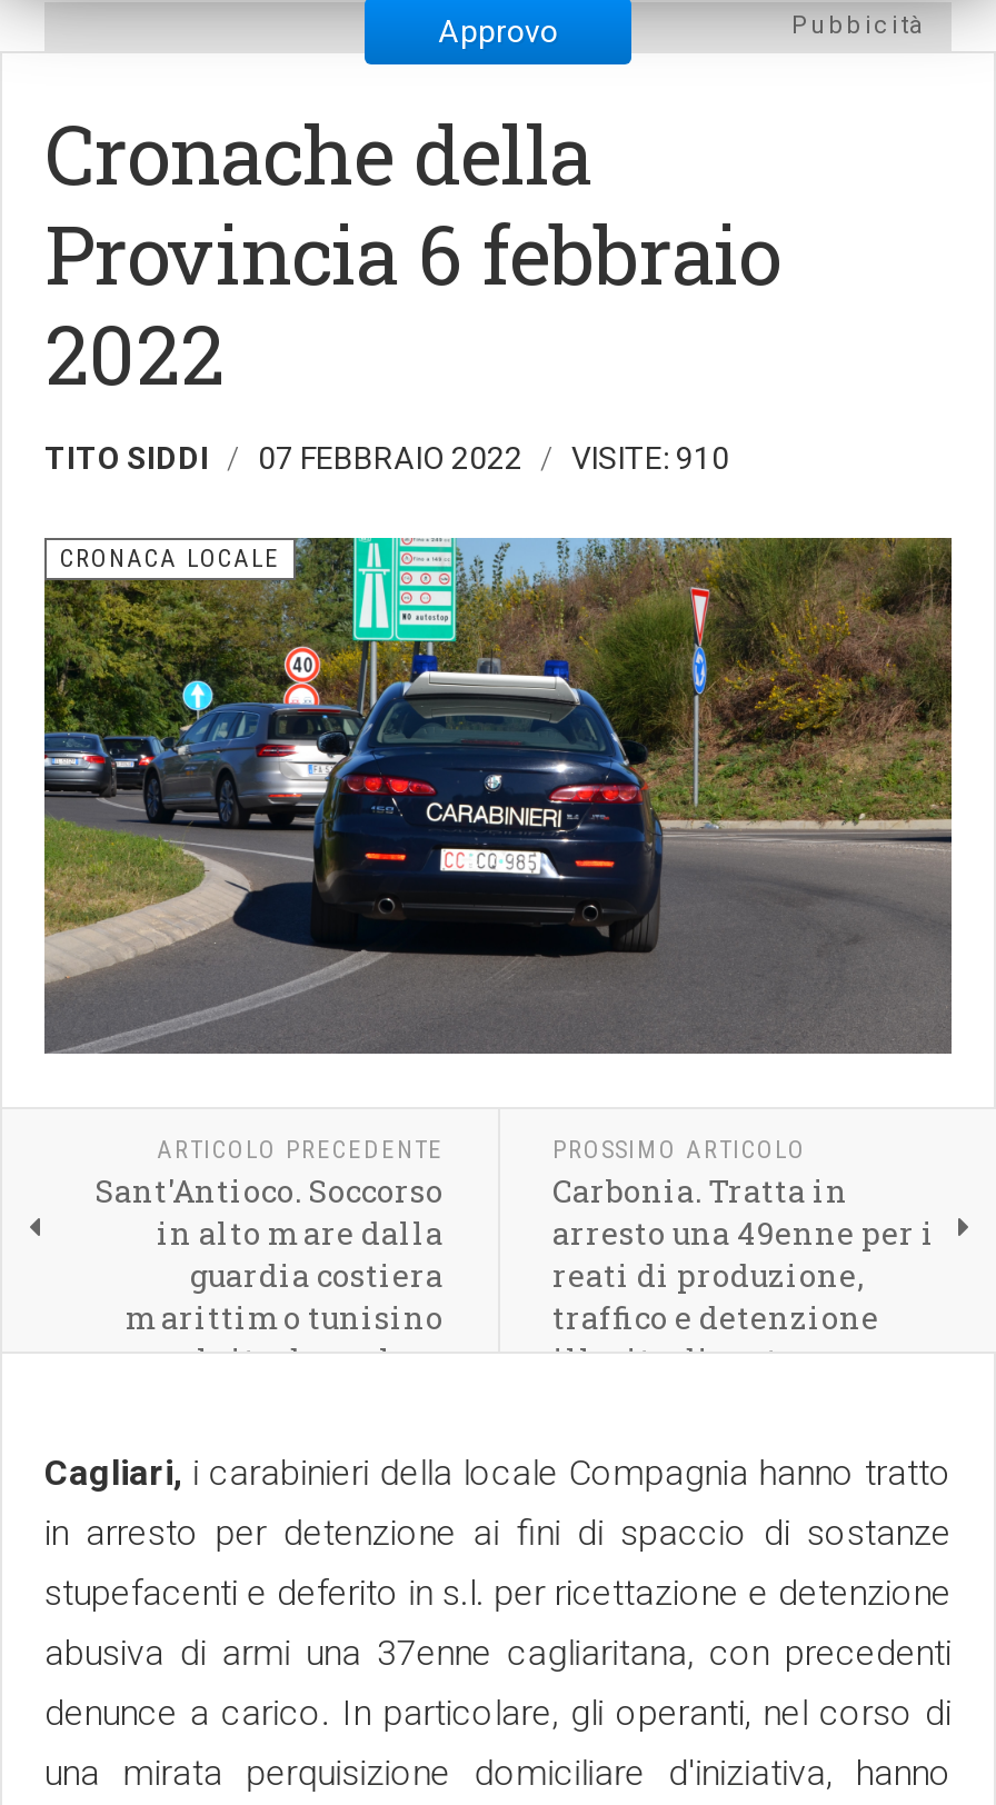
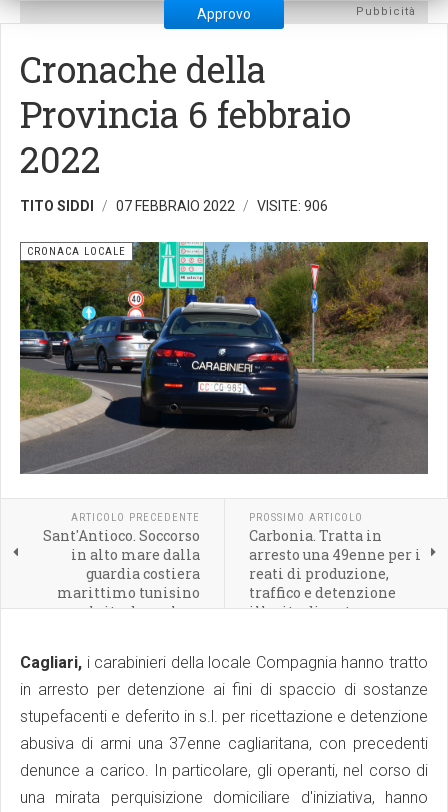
- TITO SIDDI 07 FEBBRAIO 2022 VISITE: 910
+ TITO SIDDI 07 FEBBRAIO 2022 VISITE: 906
